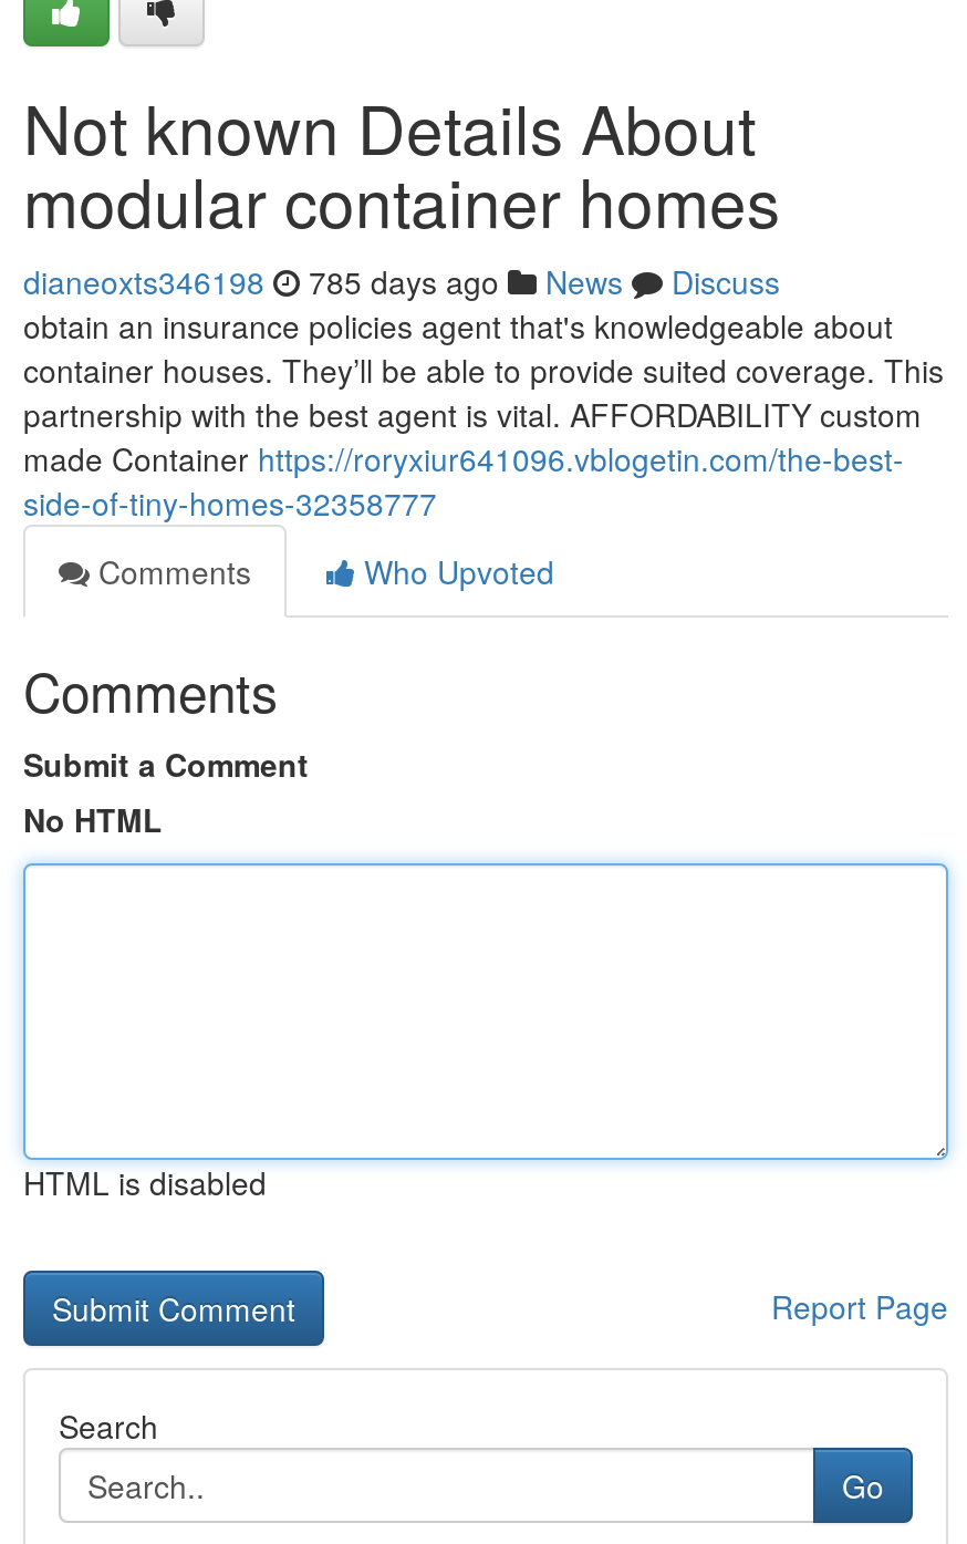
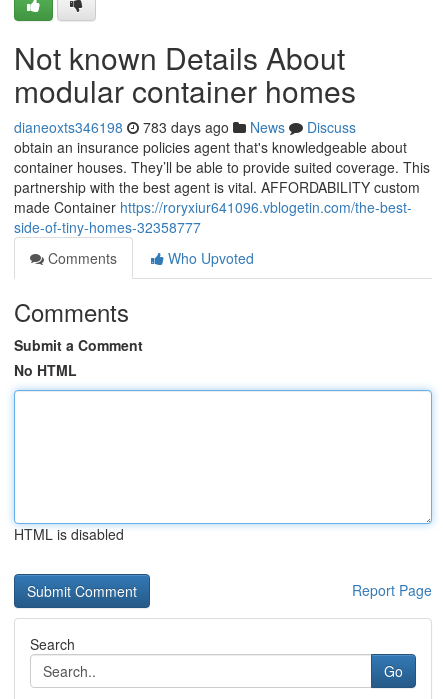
- dianeoxts346198 785 days ago News Discuss
+ dianeoxts346198 783 days ago News Discuss
